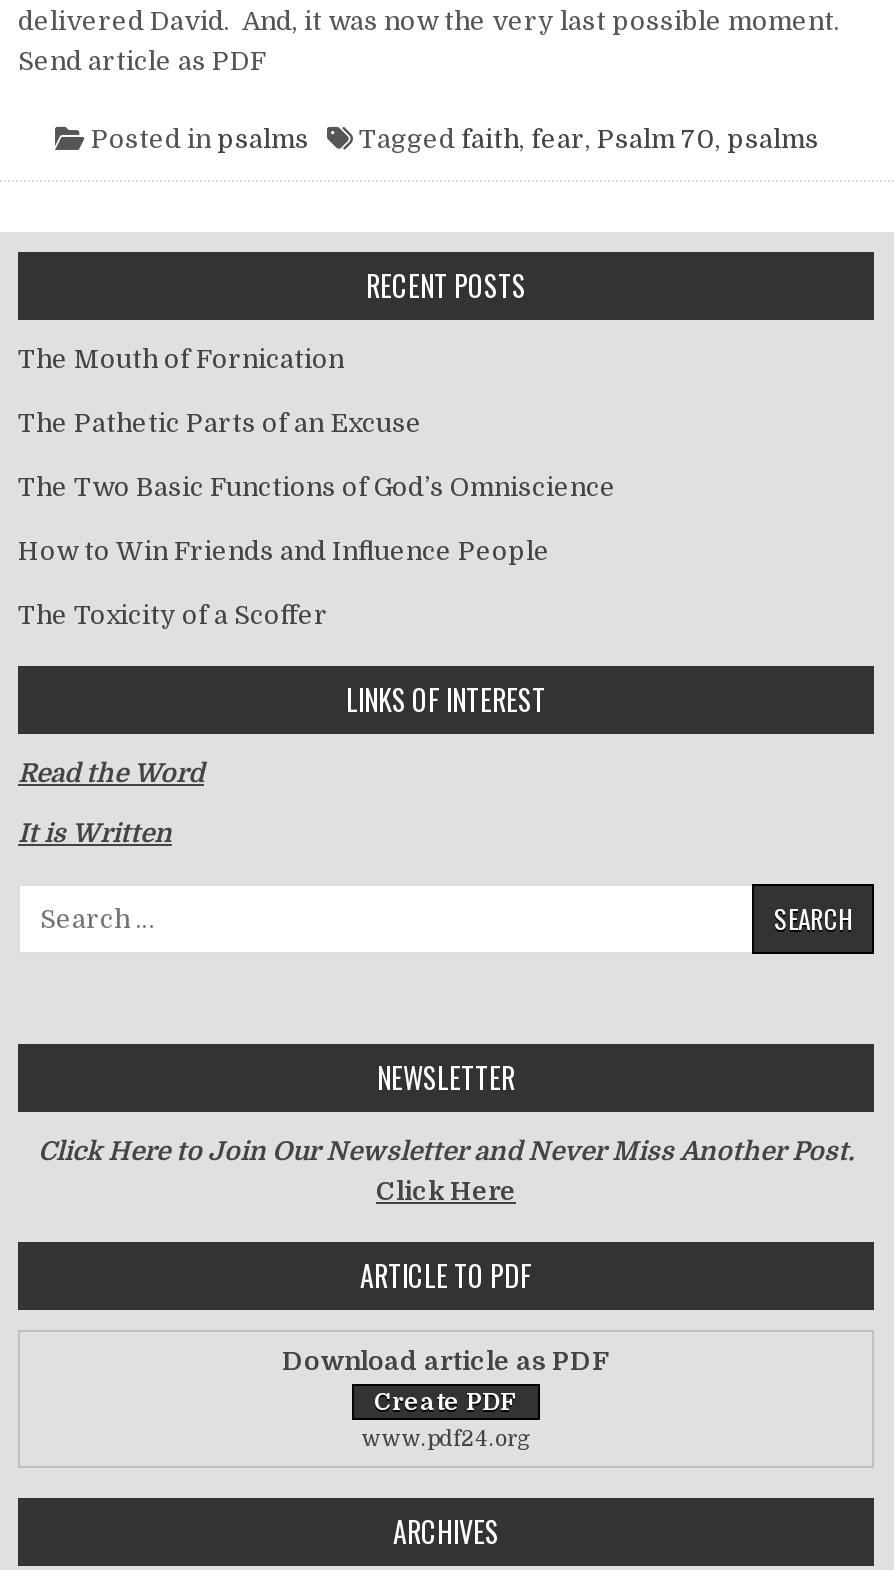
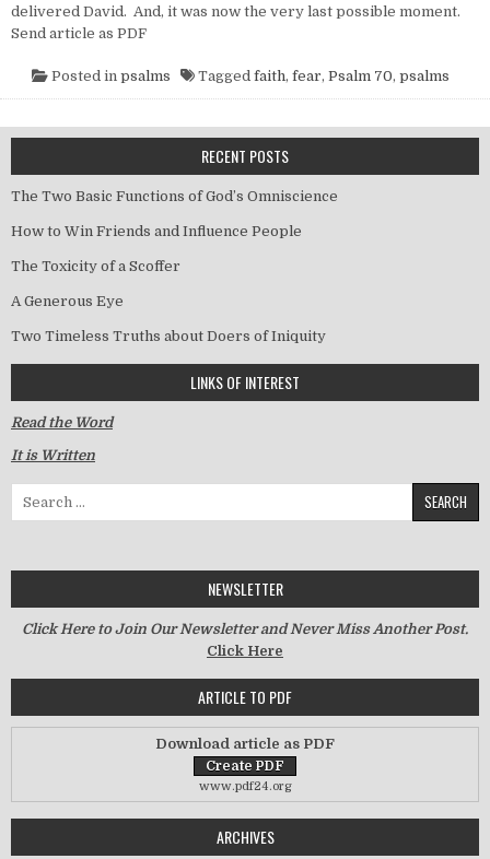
- The Mouth of Fornication
- The Pathetic Parts of an Excuse

moved up: The Two Basic Functions of God’s Omniscience | How to Win Friends and Influence People | The Toxicity of a Scoffer

+ A Generous Eye
+ Two Timeless Truths about Doers of Iniquity
